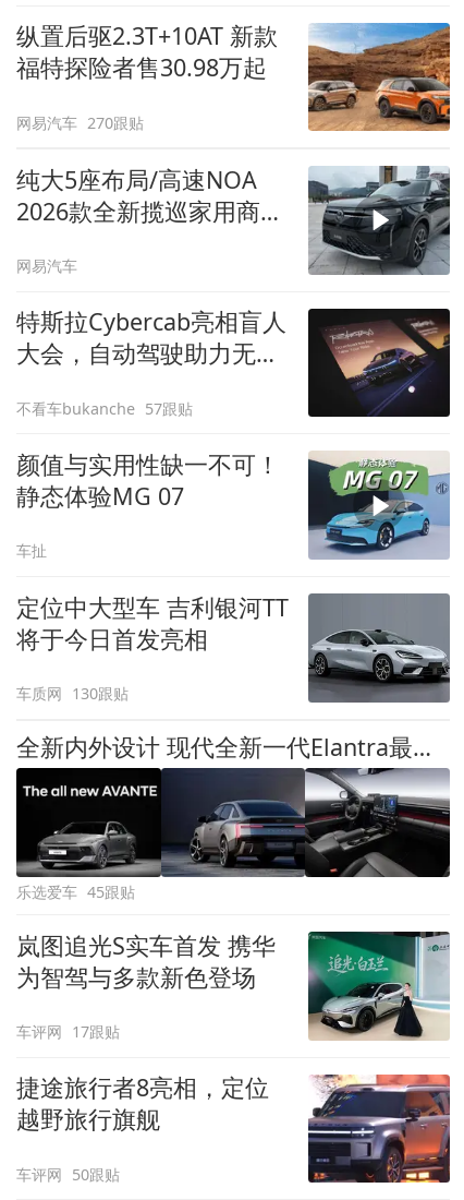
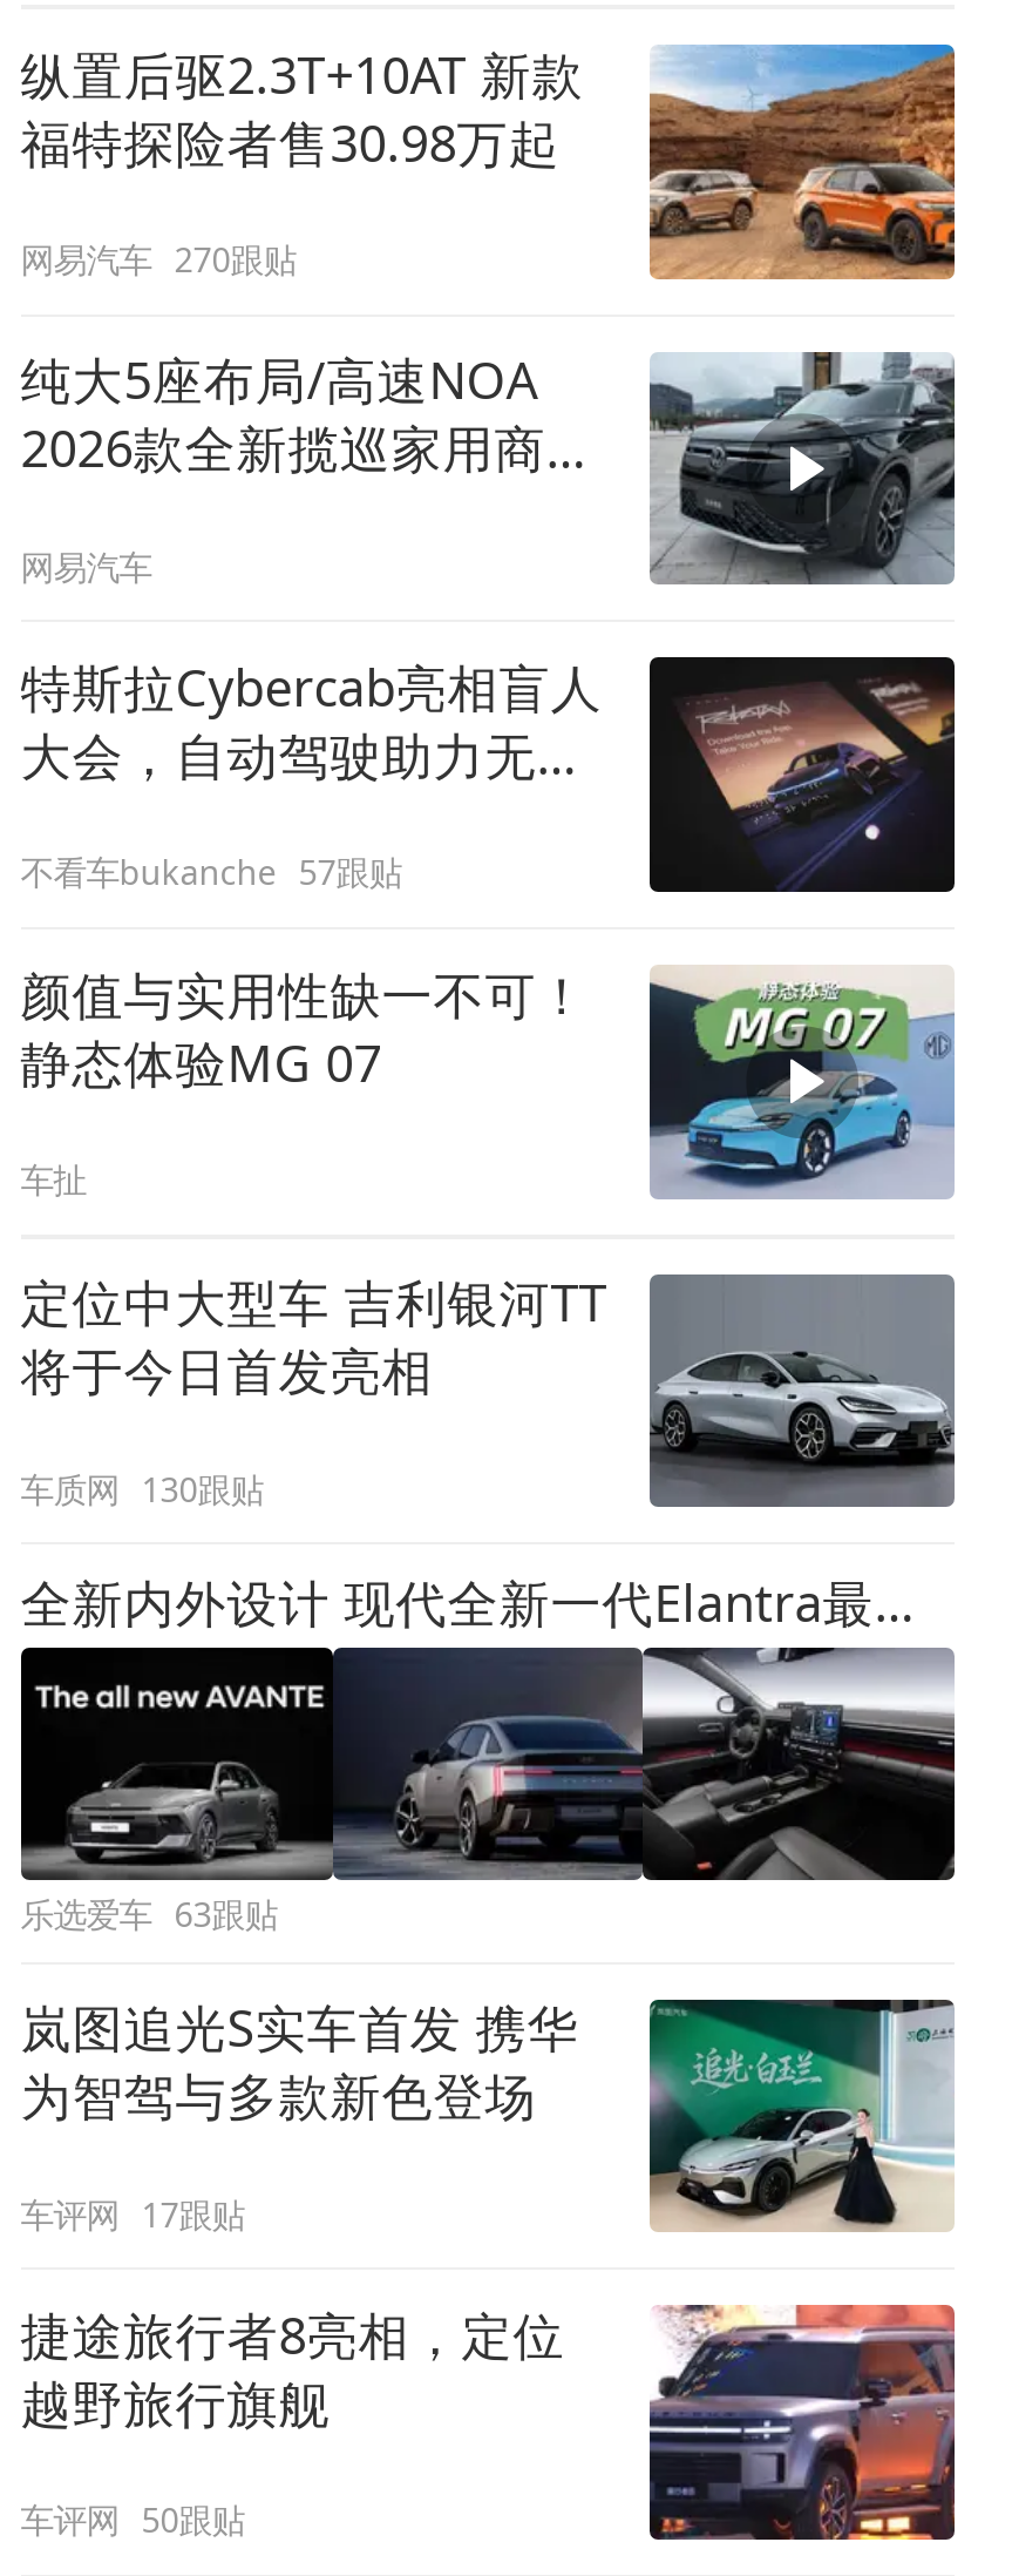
- 乐选爱车 45跟贴
+ 乐选爱车 63跟贴
